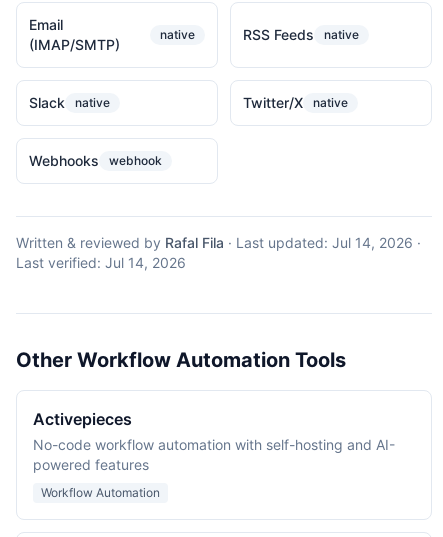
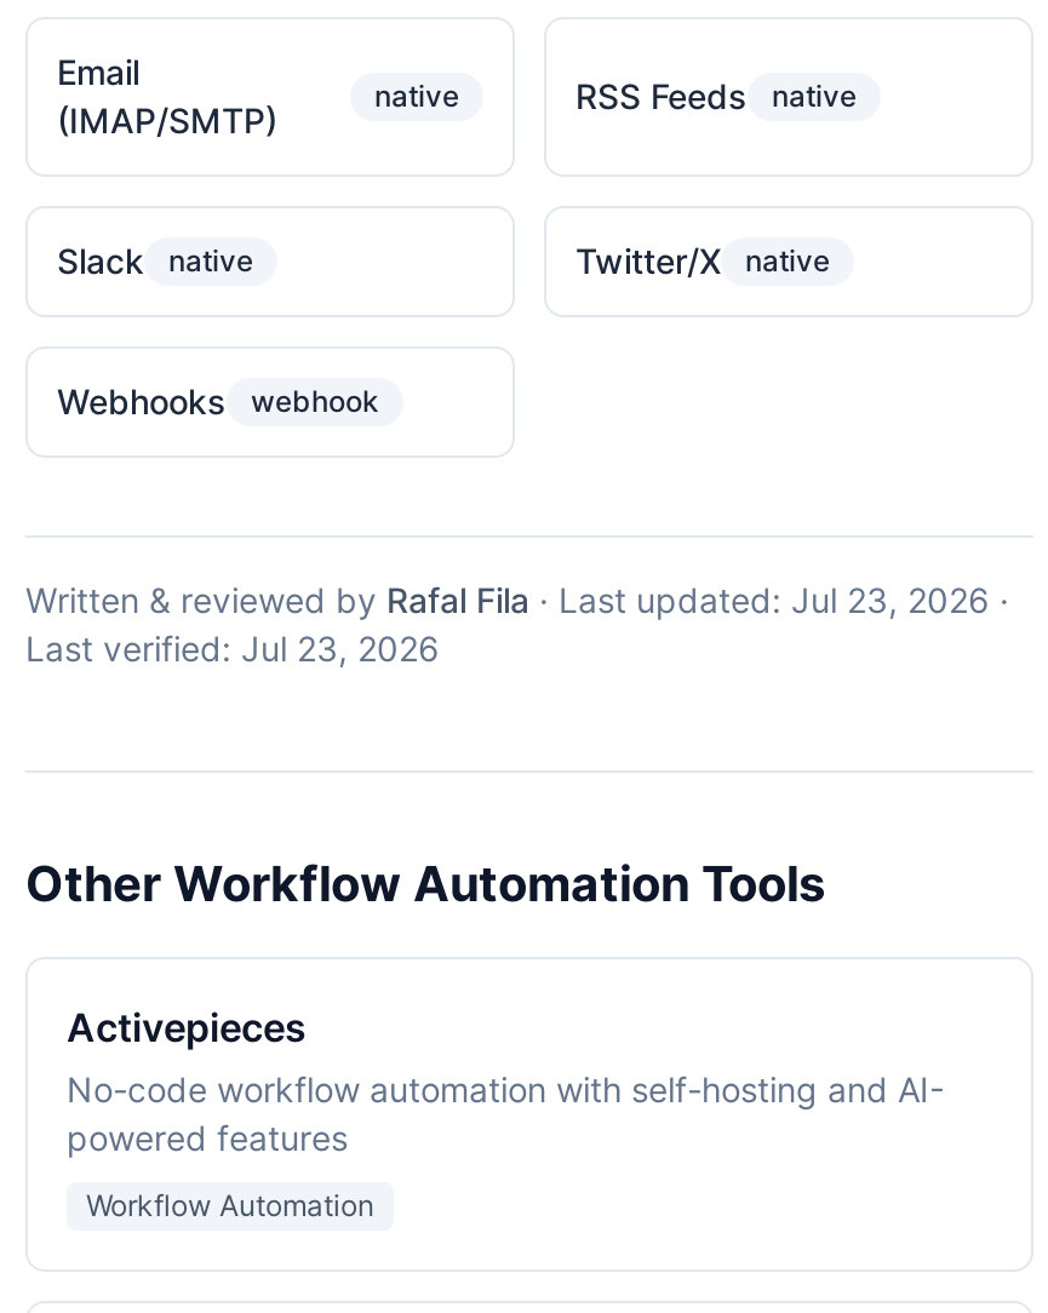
- Written & reviewed by Rafal Fila · Last updated: Jul 14, 2026 ·
+ Written & reviewed by Rafal Fila · Last updated: Jul 23, 2026 ·

- Last verified: Jul 14, 2026
+ Last verified: Jul 23, 2026
